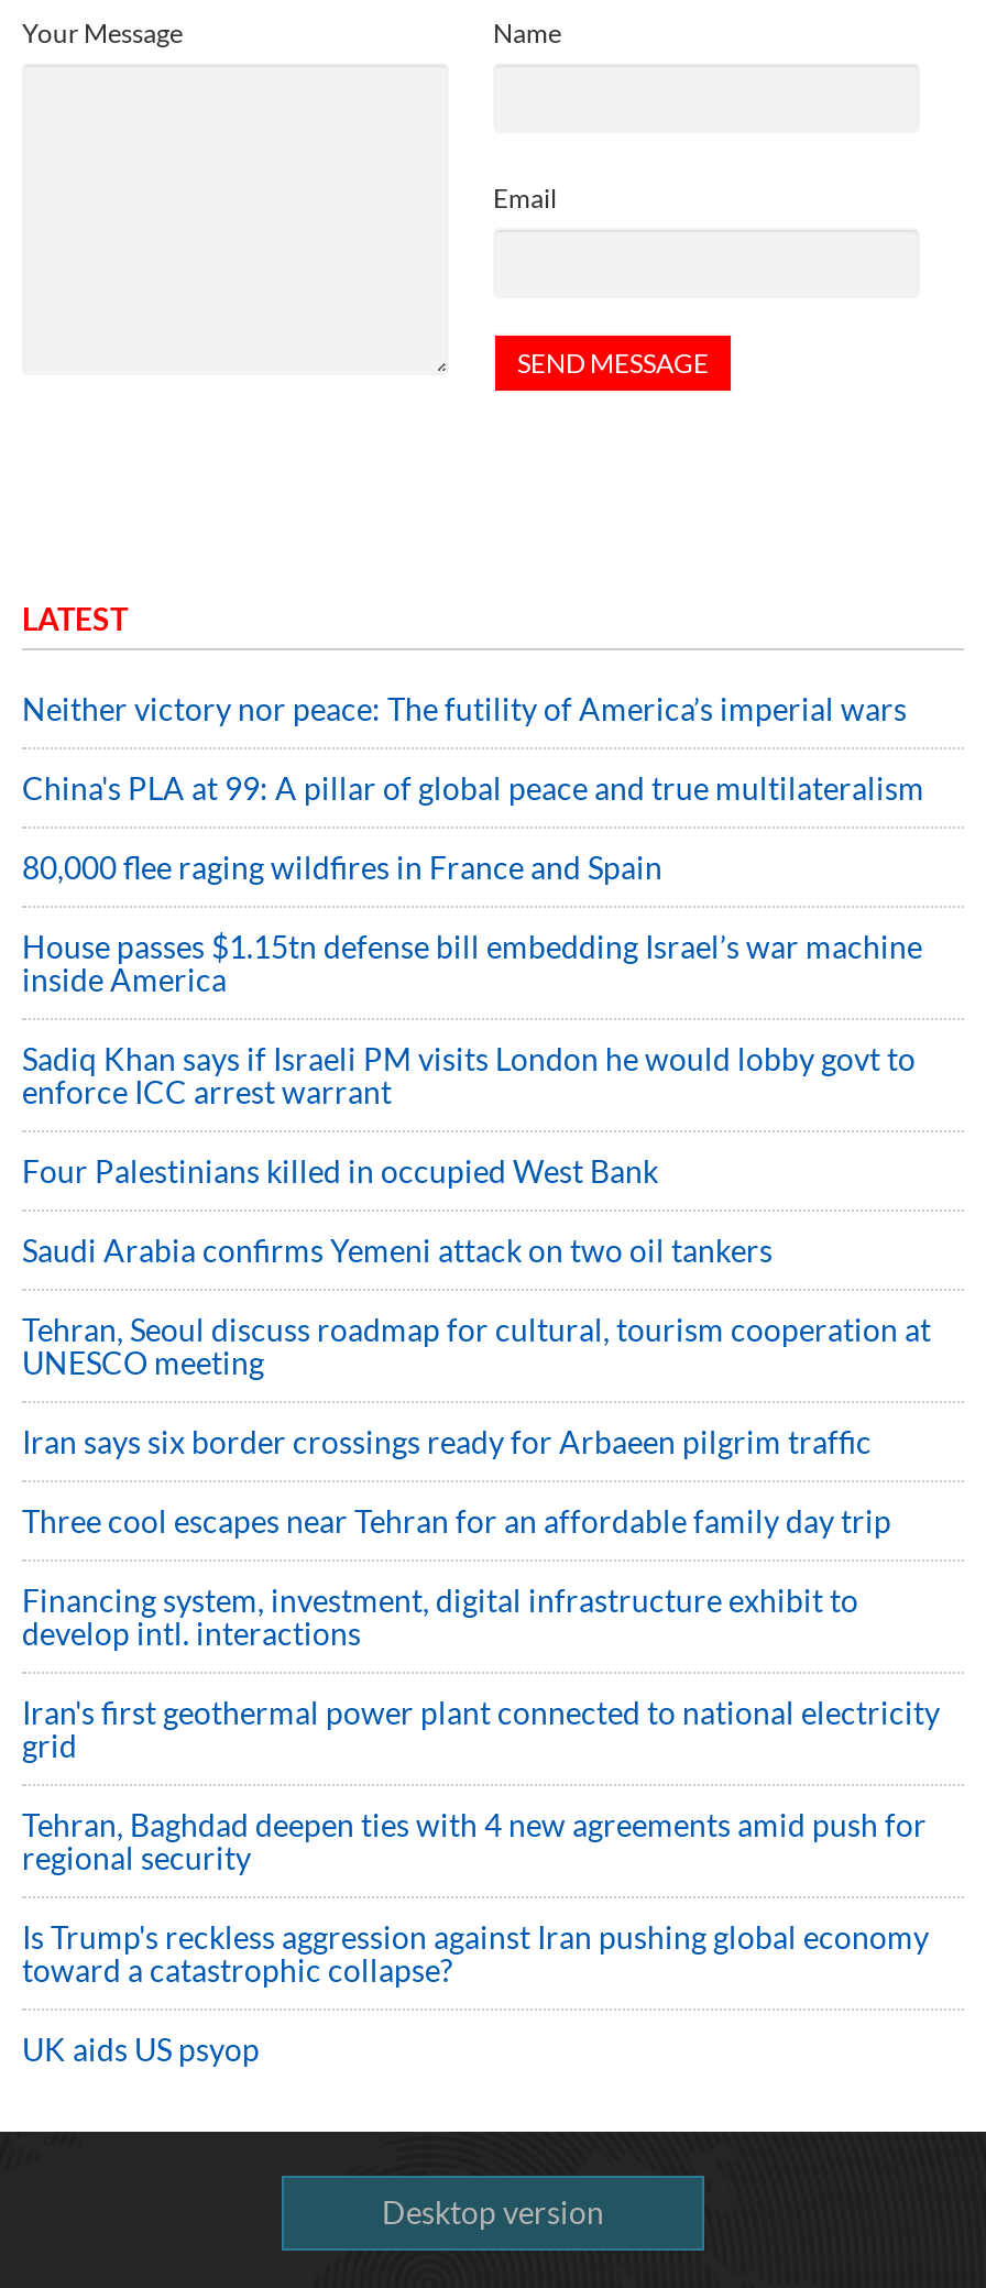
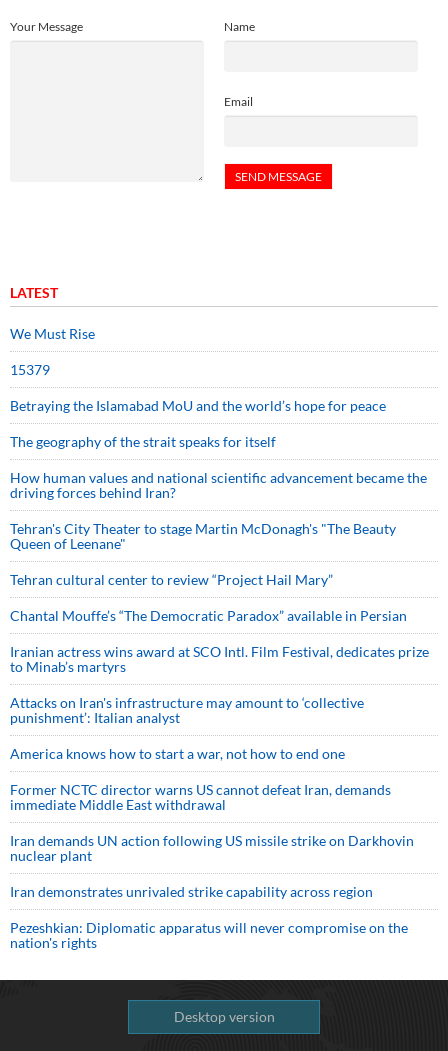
- Neither victory nor peace: The futility of America’s imperial wars
+ We Must Rise

- China's PLA at 99: A pillar of global peace and true multilateralism
+ 15379

- 80,000 flee raging wildfires in France and Spain
+ Betraying the Islamabad MoU and the world’s hope for peace

- House passes $1.15tn defense bill embedding Israel’s war machine
- inside America
+ The geography of the strait speaks for itself

- Sadiq Khan says if Israeli PM visits London he would lobby govt to
- enforce ICC arrest warrant
+ How human values and national scientific advancement became the
+ driving forces behind Iran?

- Four Palestinians killed in occupied West Bank
+ Tehran's City Theater to stage Martin McDonagh's "The Beauty
+ Queen of Leenane"

- Saudi Arabia confirms Yemeni attack on two oil tankers
+ Tehran cultural center to review “Project Hail Mary”

- Tehran, Seoul discuss roadmap for cultural, tourism cooperation at
- UNESCO meeting
+ Chantal Mouffe’s “The Democratic Paradox” available in Persian

- Iran says six border crossings ready for Arbaeen pilgrim traffic
+ Iranian actress wins award at SCO Intl. Film Festival, dedicates prize
+ to Minab’s martyrs

- Three cool escapes near Tehran for an affordable family day trip
+ Attacks on Iran's infrastructure may amount to ‘collective
+ punishment’: Italian analyst

- Financing system, investment, digital infrastructure exhibit to
- develop intl. interactions
+ America knows how to start a war, not how to end one

- Iran's first geothermal power plant connected to national electricity
- grid
+ Former NCTC director warns US cannot defeat Iran, demands
+ immediate Middle East withdrawal

- Tehran, Baghdad deepen ties with 4 new agreements amid push for
- regional security
+ Iran demands UN action following US missile strike on Darkhovin
+ nuclear plant

- Is Trump's reckless aggression against Iran pushing global economy
- toward a catastrophic collapse?
+ Iran demonstrates unrivaled strike capability across region

- UK aids US psyop
+ Pezeshkian: Diplomatic apparatus will never compromise on the
+ nation's rights
